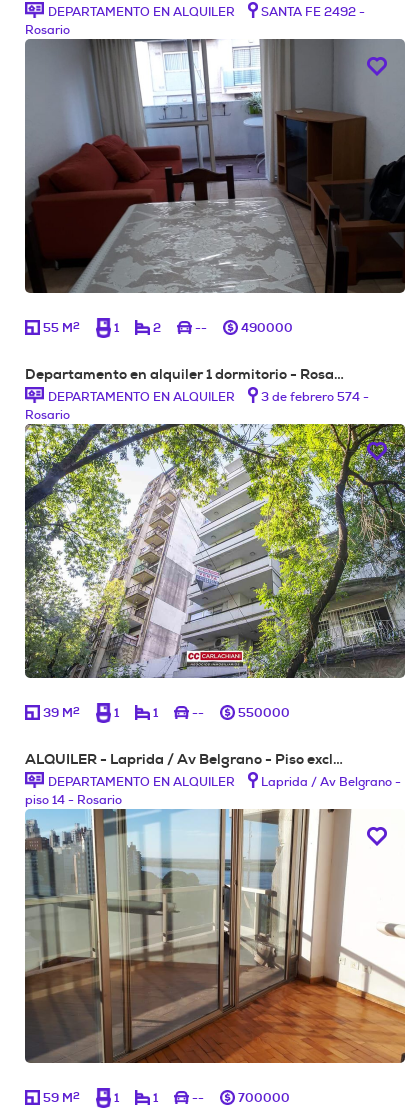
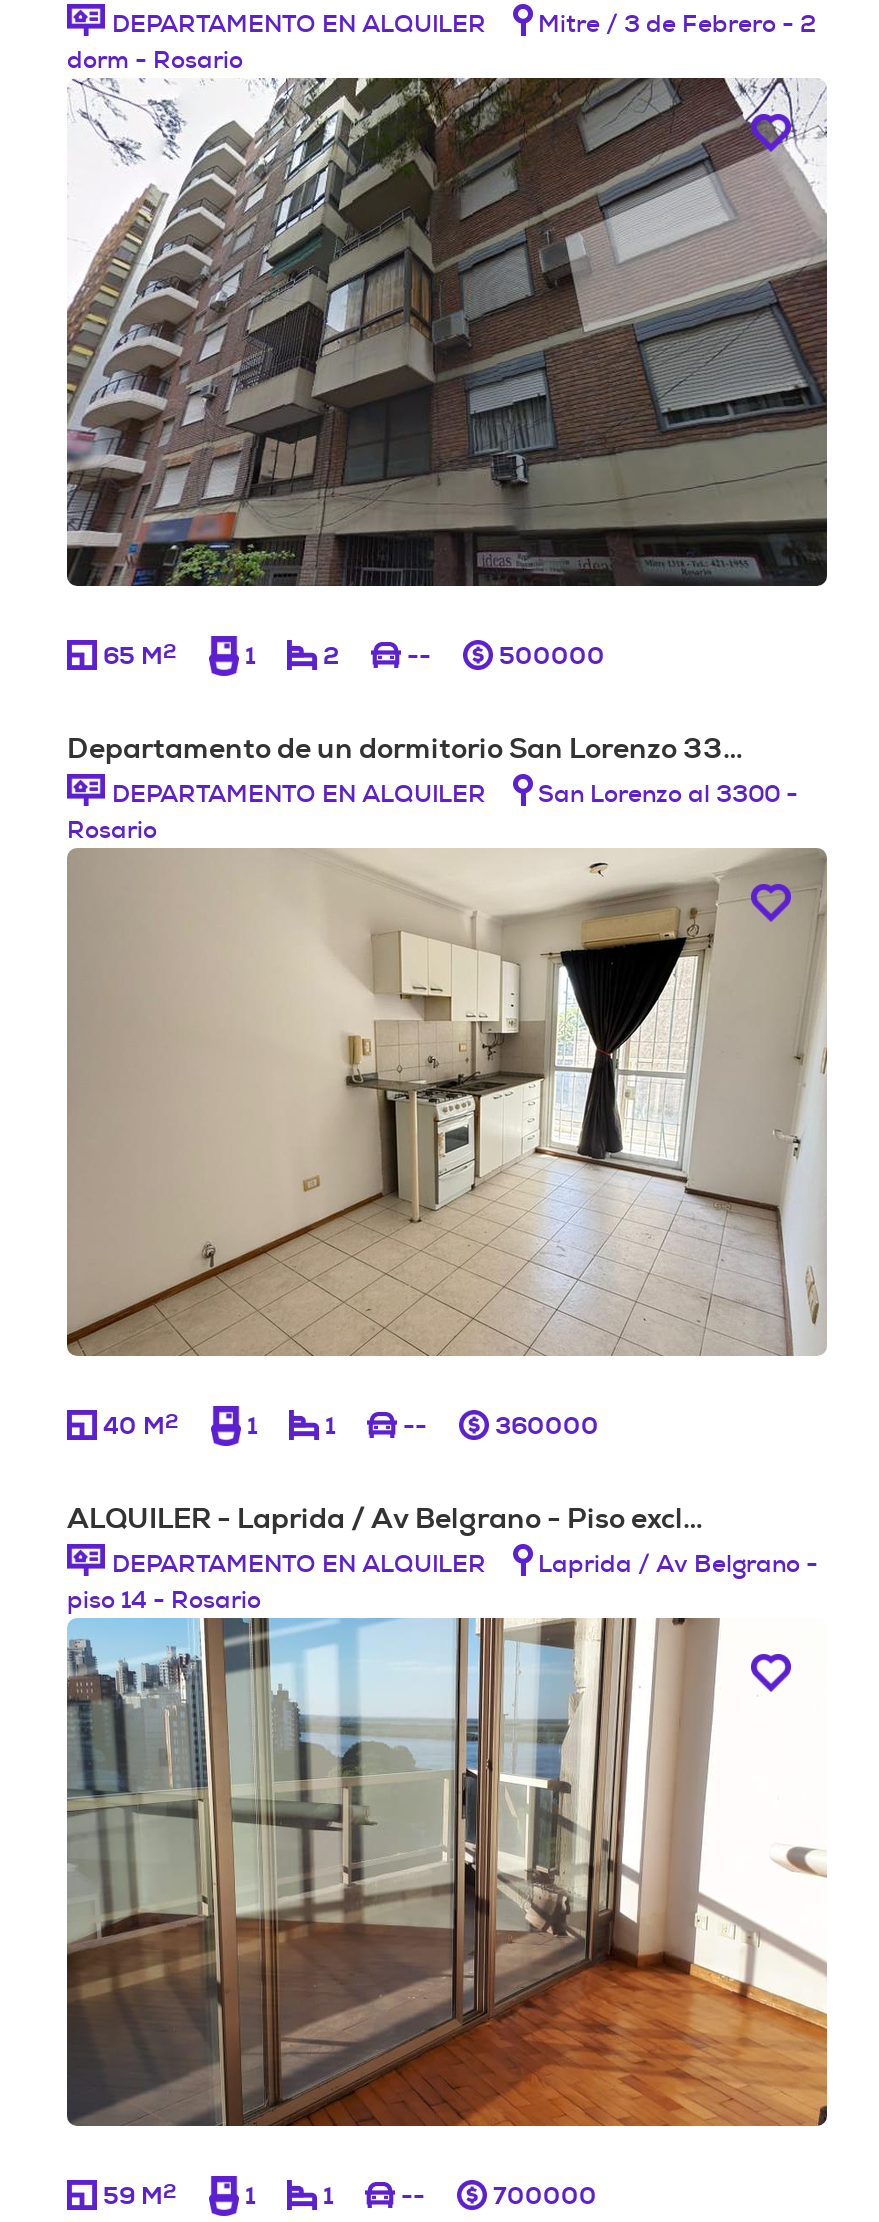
- [image]
- SANTA FE 2492 -
- Rosario
+ [image]
+ Mitre / 3 de Febrero - 2
+ dorm - Rosario

- 55 M2
+ 65 M2

- 490000
+ 500000

- Departamento en alquiler 1 dormitorio - Rosa…
+ Departamento de un dormitorio San Lorenzo 33…

- 3 de febrero 574 -
+ San Lorenzo al 3300 -

- [image]
- 39 M2
+ [image]
+ 40 M2

- 550000
+ 360000
